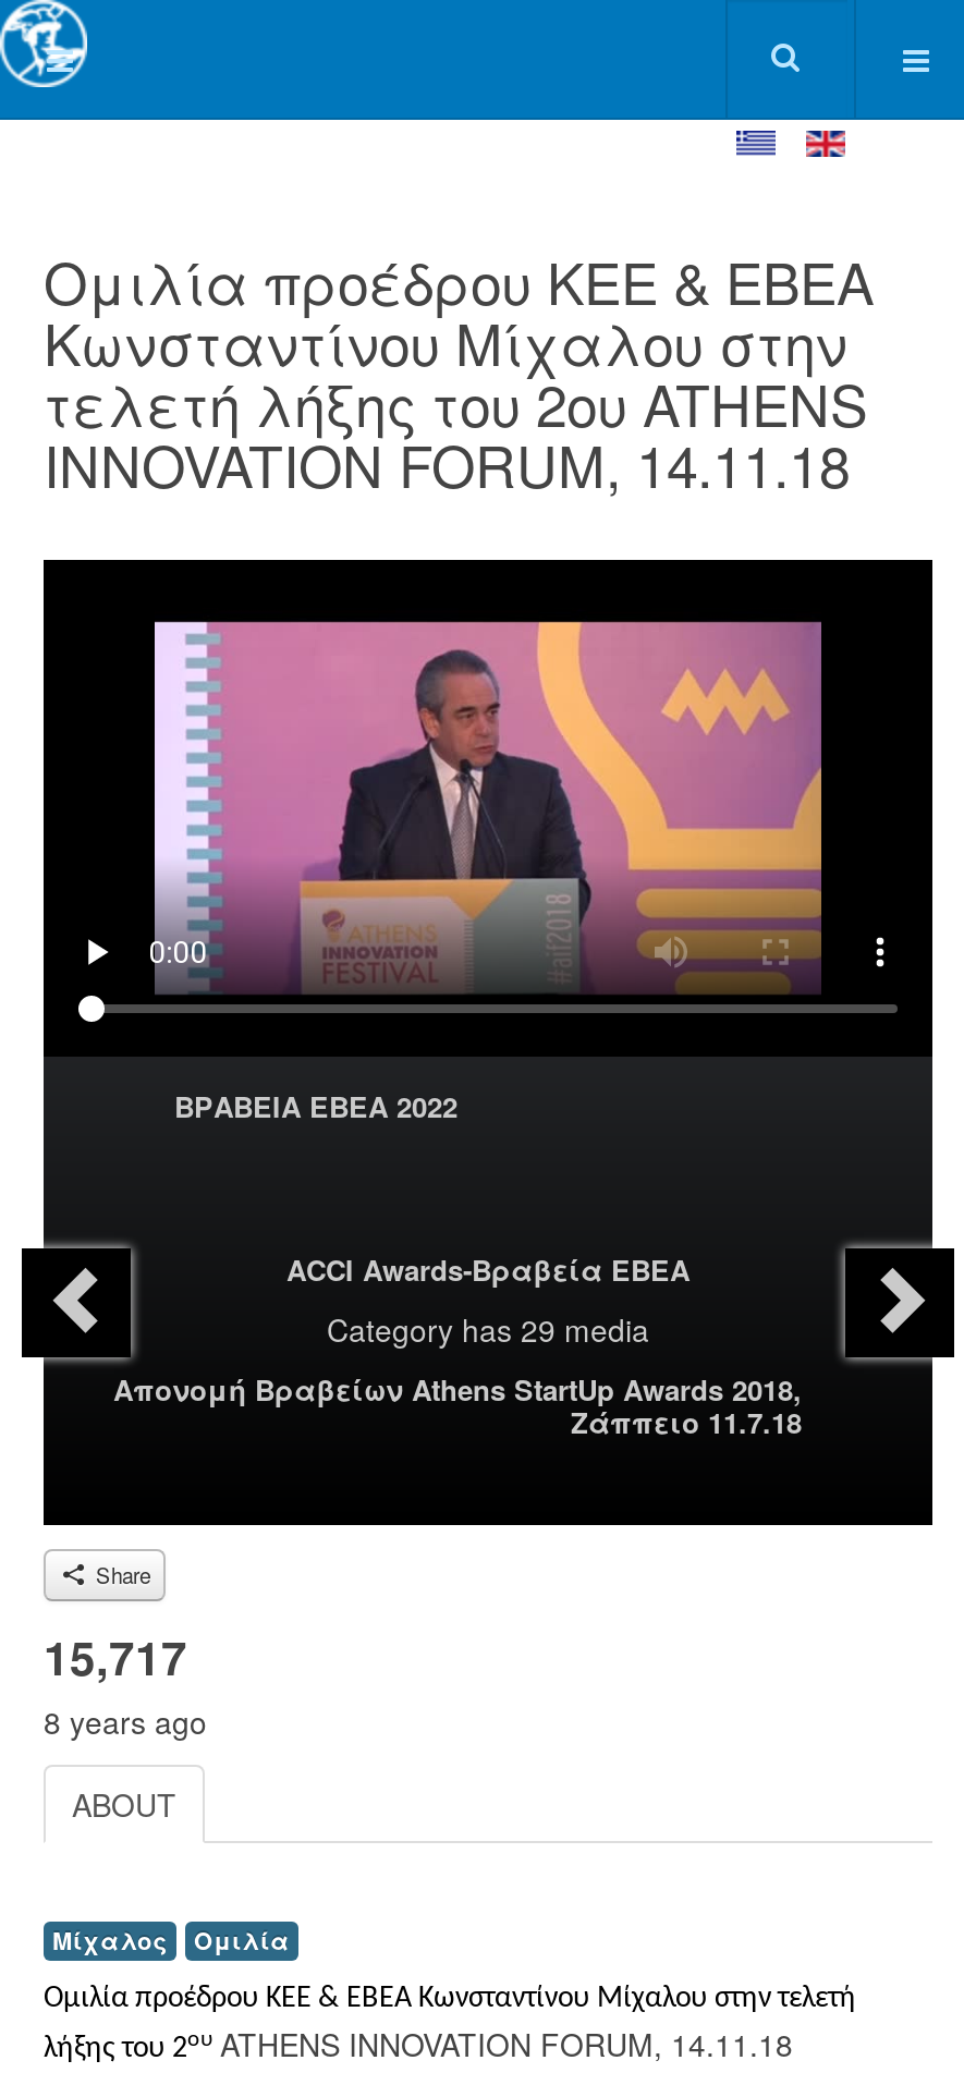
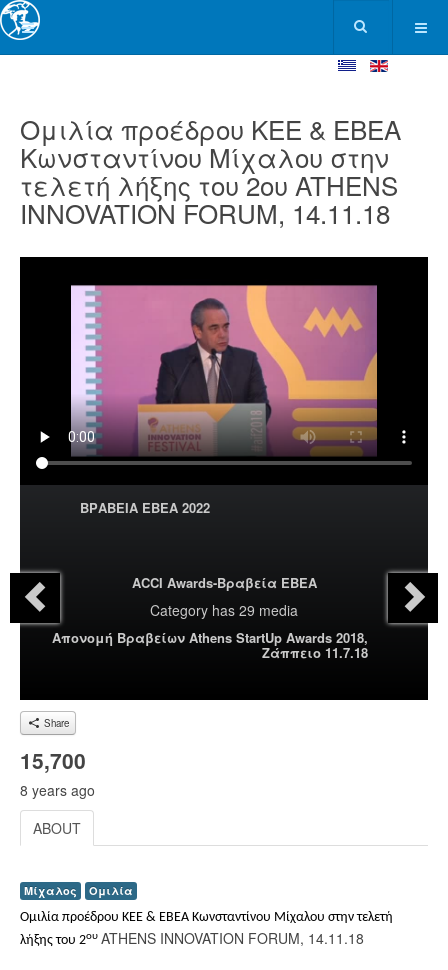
- 15,717
+ 15,700
